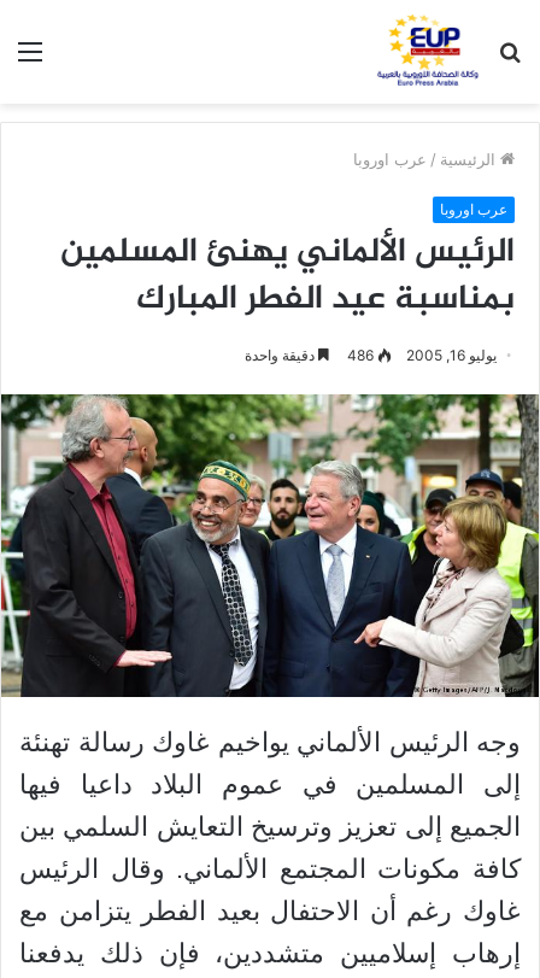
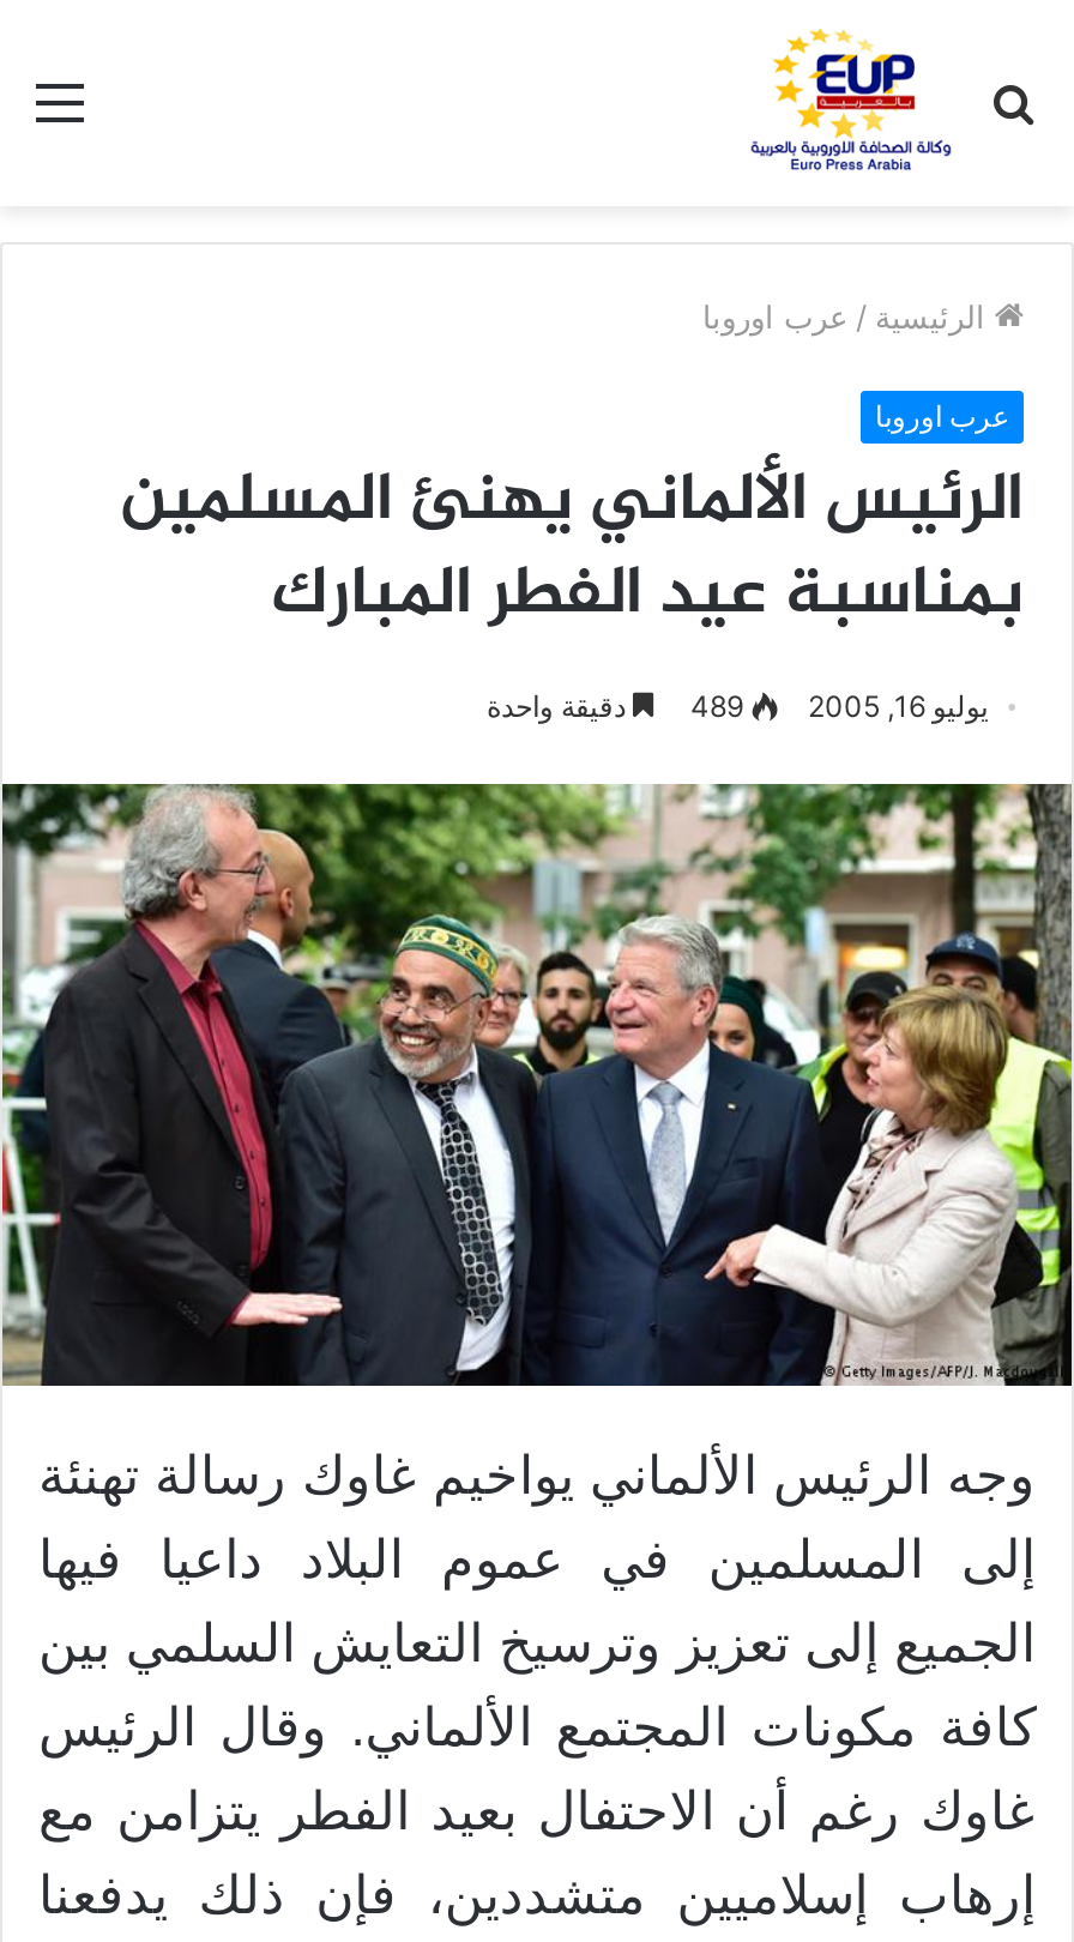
- 486 دقيقة واحدة
+ 489 دقيقة واحدة
